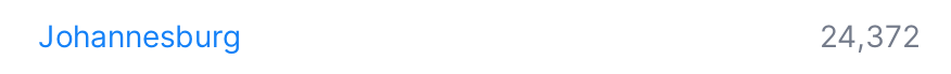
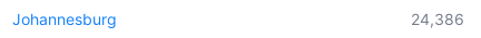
- 24,372
+ 24,386
